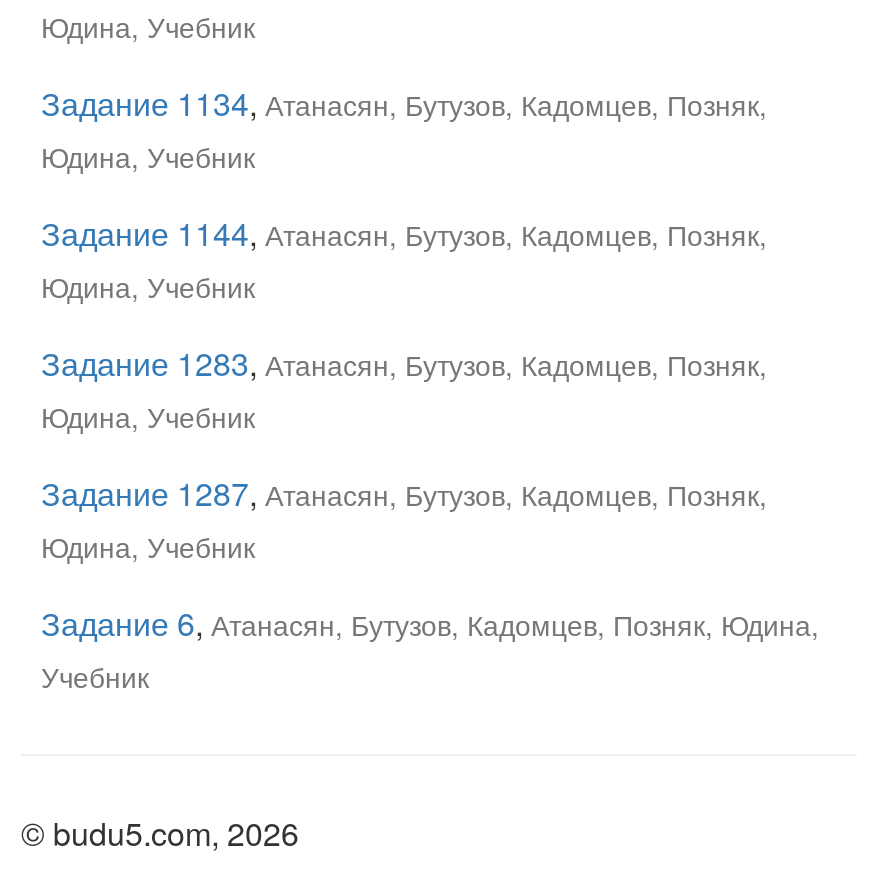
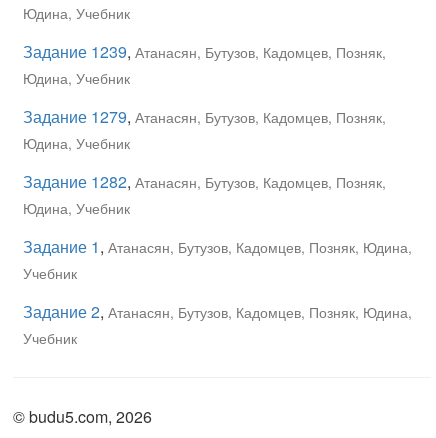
- Задание 1134, Атанасян, Бутузов, Кадомцев, Позняк,
+ Задание 1239, Атанасян, Бутузов, Кадомцев, Позняк,

- Задание 1144, Атанасян, Бутузов, Кадомцев, Позняк,
+ Задание 1279, Атанасян, Бутузов, Кадомцев, Позняк,

- Задание 1283, Атанасян, Бутузов, Кадомцев, Позняк,
+ Задание 1282, Атанасян, Бутузов, Кадомцев, Позняк,

- Задание 1287, Атанасян, Бутузов, Кадомцев, Позняк,
- Юдина, Учебник
+ Задание 1, Атанасян, Бутузов, Кадомцев, Позняк, Юдина,
+ Учебник

- Задание 6, Атанасян, Бутузов, Кадомцев, Позняк, Юдина,
+ Задание 2, Атанасян, Бутузов, Кадомцев, Позняк, Юдина,
